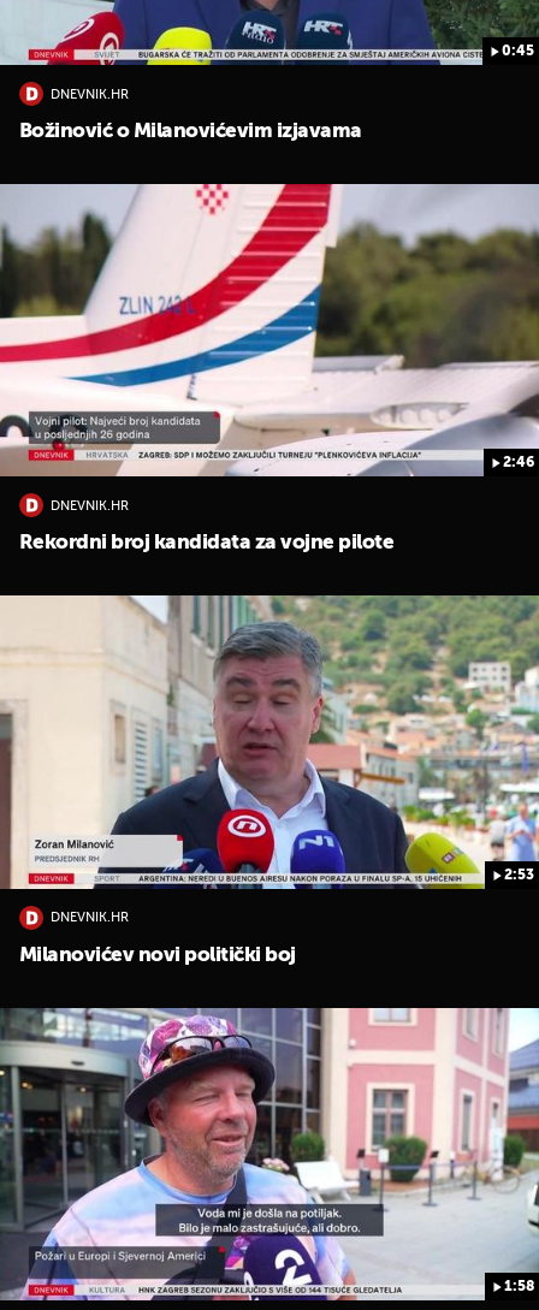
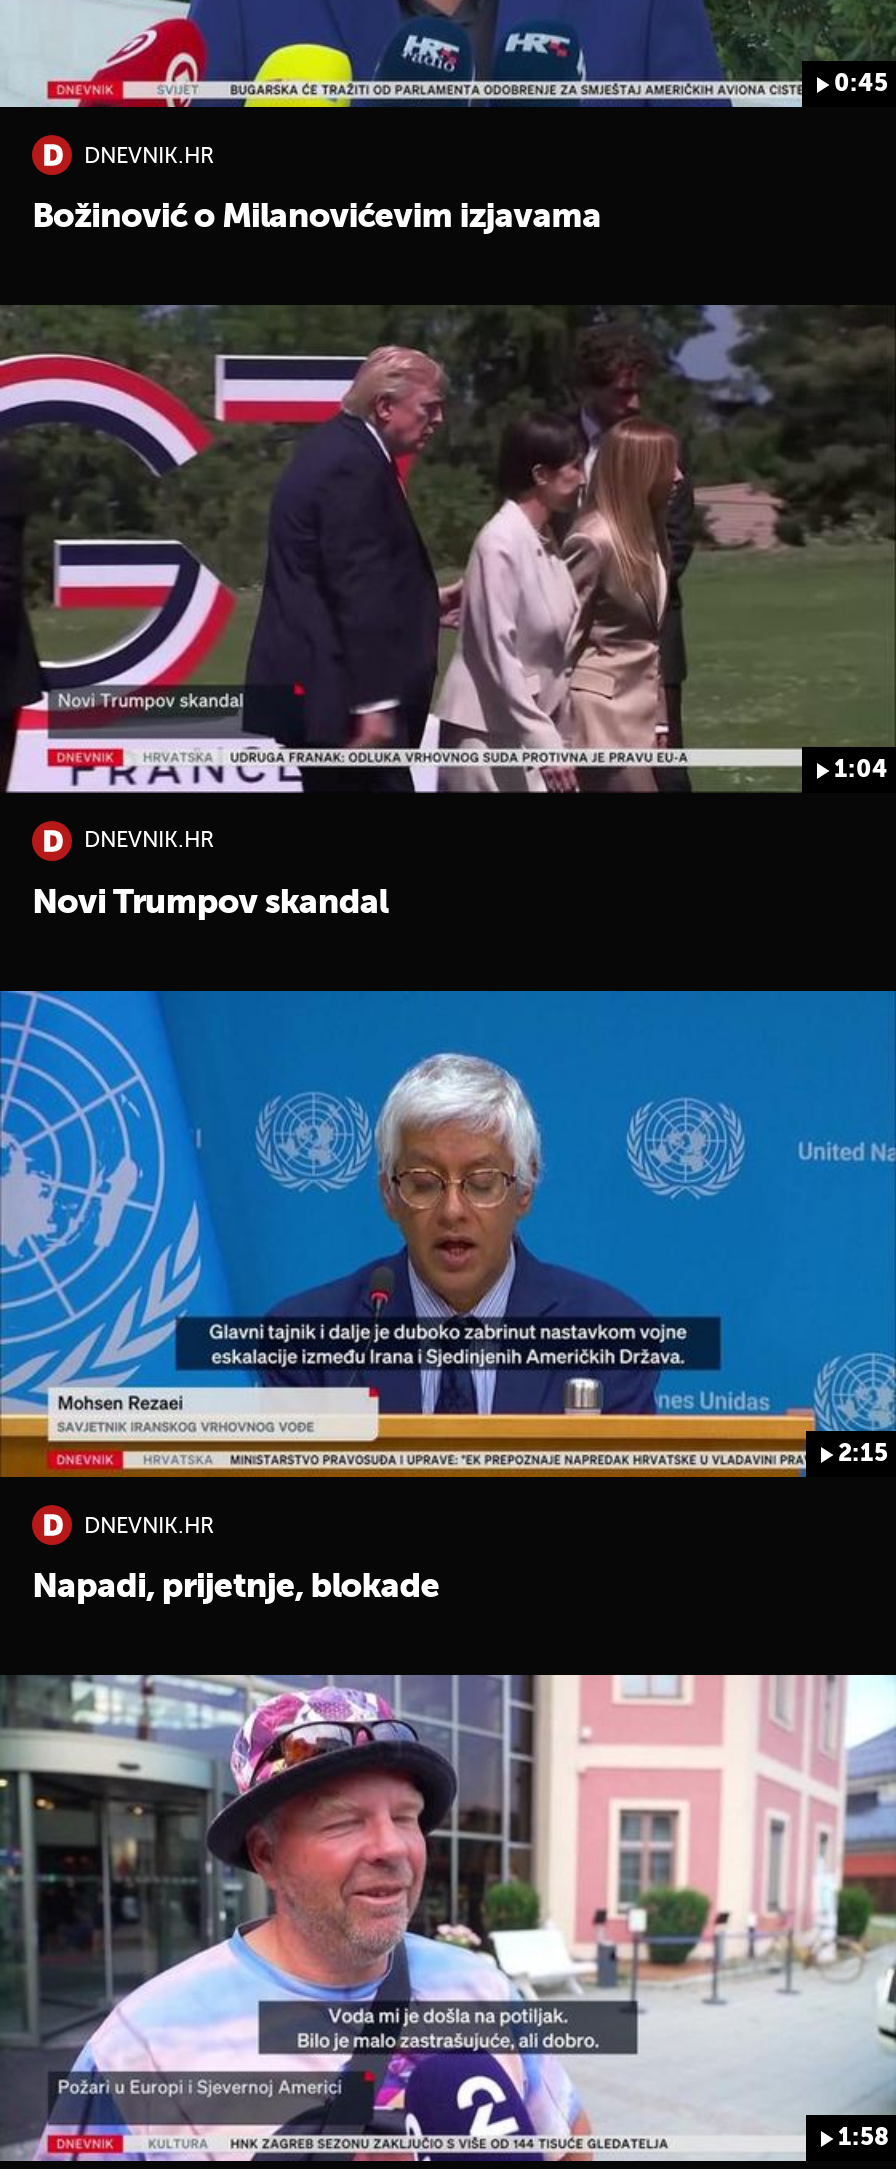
- [image]
- 2:46
+ [image]
+ 1:04

- Rekordni broj kandidata za vojne pilote
+ Novi Trumpov skandal

- [image]
- 2:53
+ [image]
+ 2:15

- Milanovićev novi politički boj
+ Napadi, prijetnje, blokade
